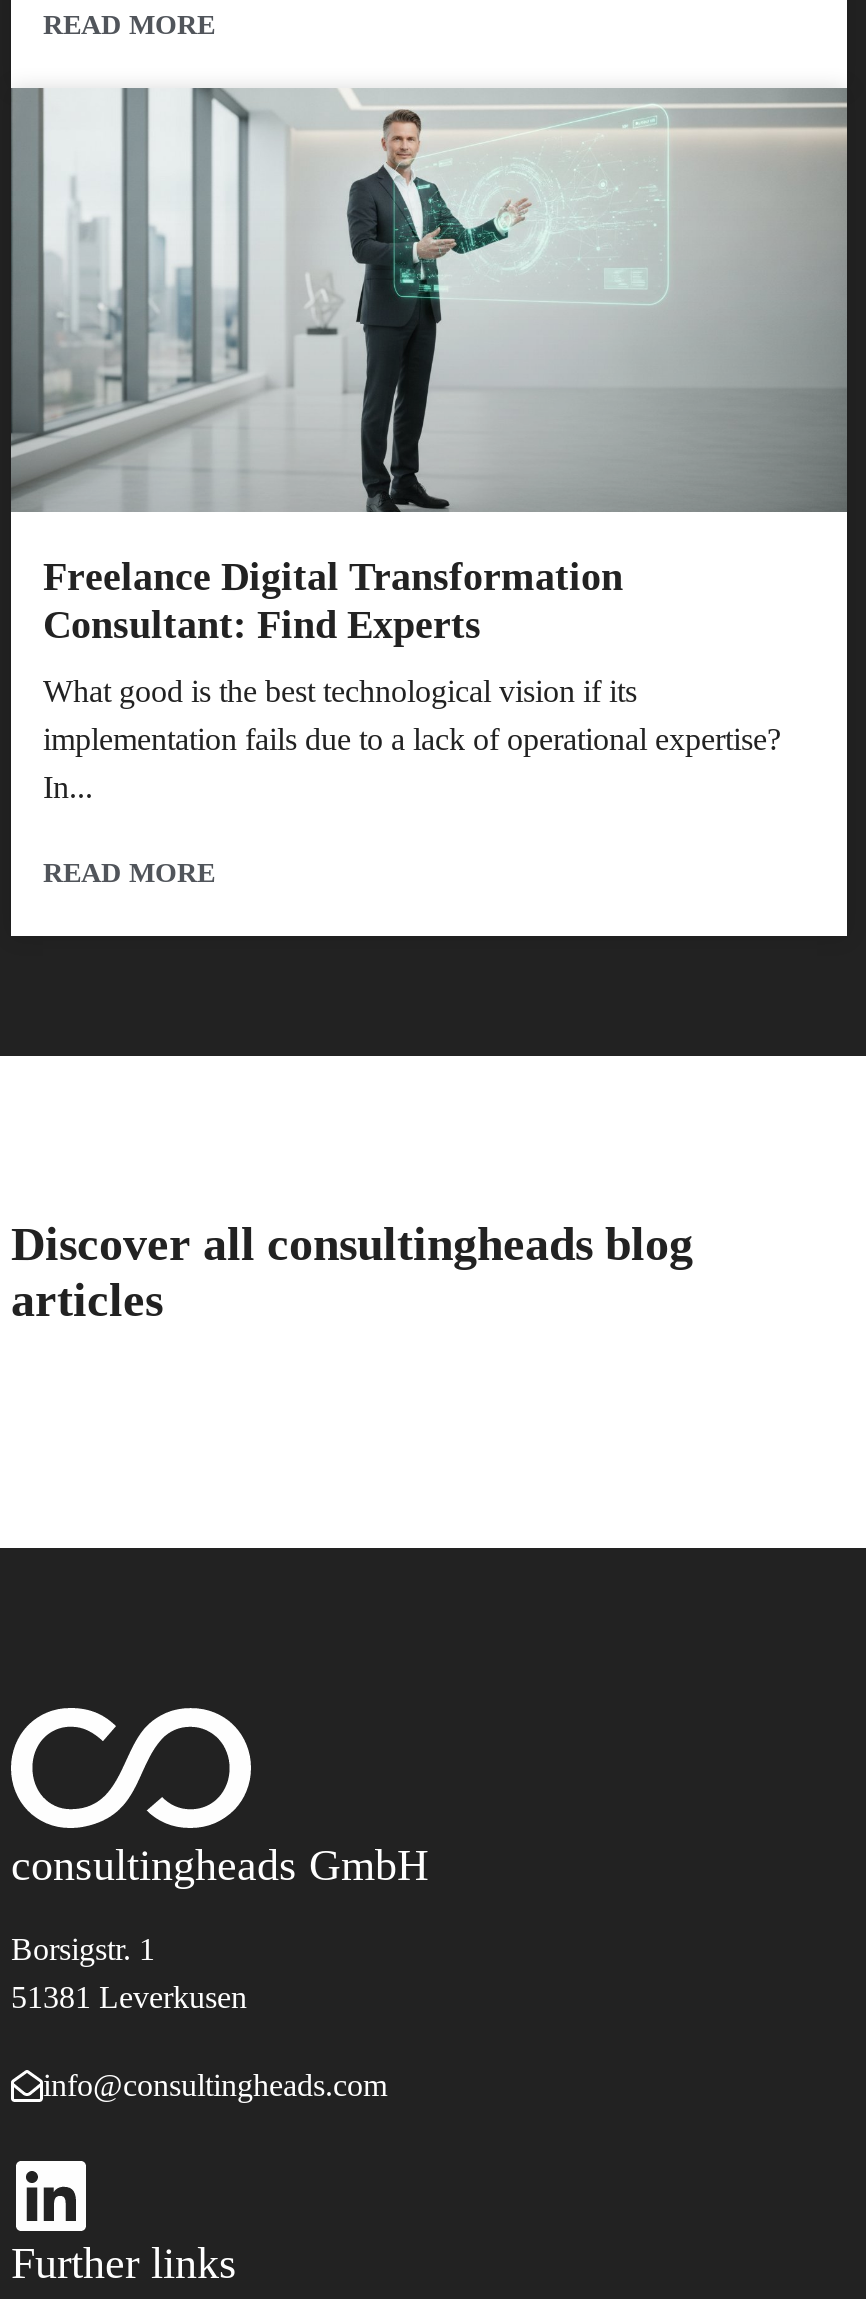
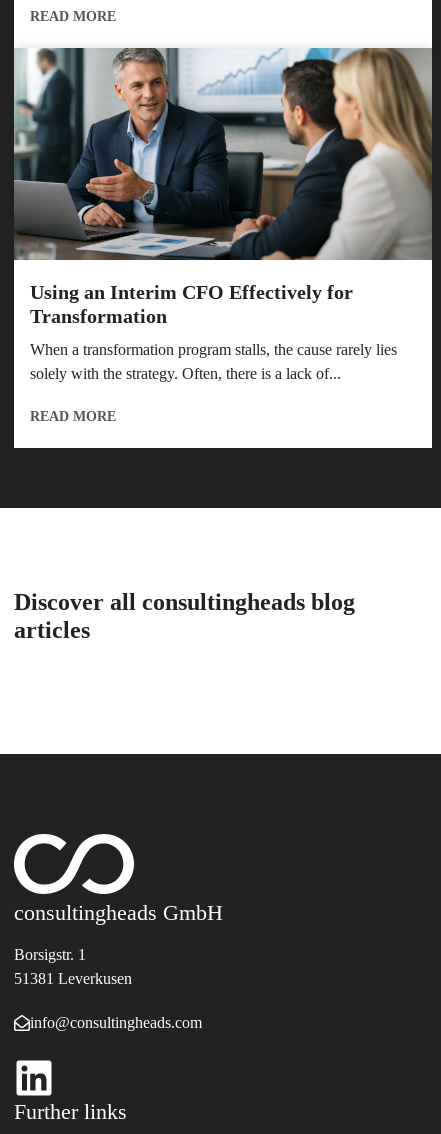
- [image]
- Freelance Digital Transformation
- Consultant: Find Experts
+ [image]
+ Using an Interim CFO Effectively for
+ Transformation

- What good is the best technological vision if its
- implementation fails due to a lack of operational expertise?
- In...
+ When a transformation program stalls, the cause rarely lies
+ solely with the strategy. Often, there is a lack of...
